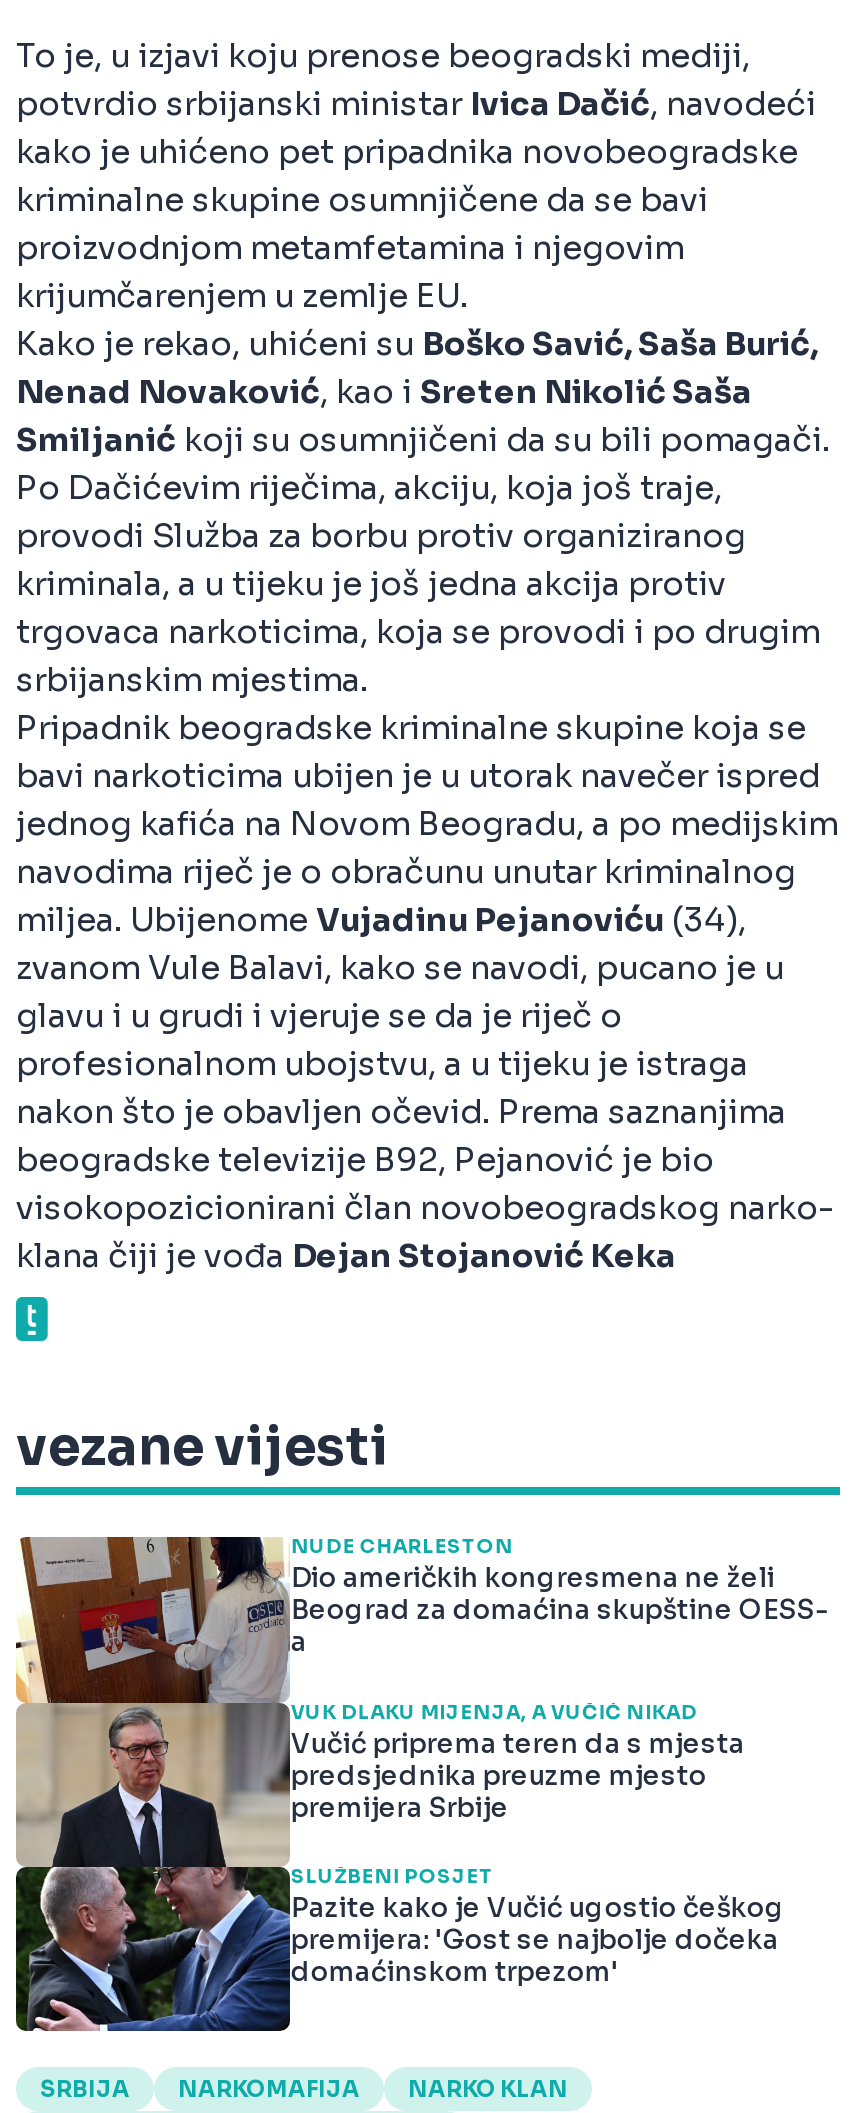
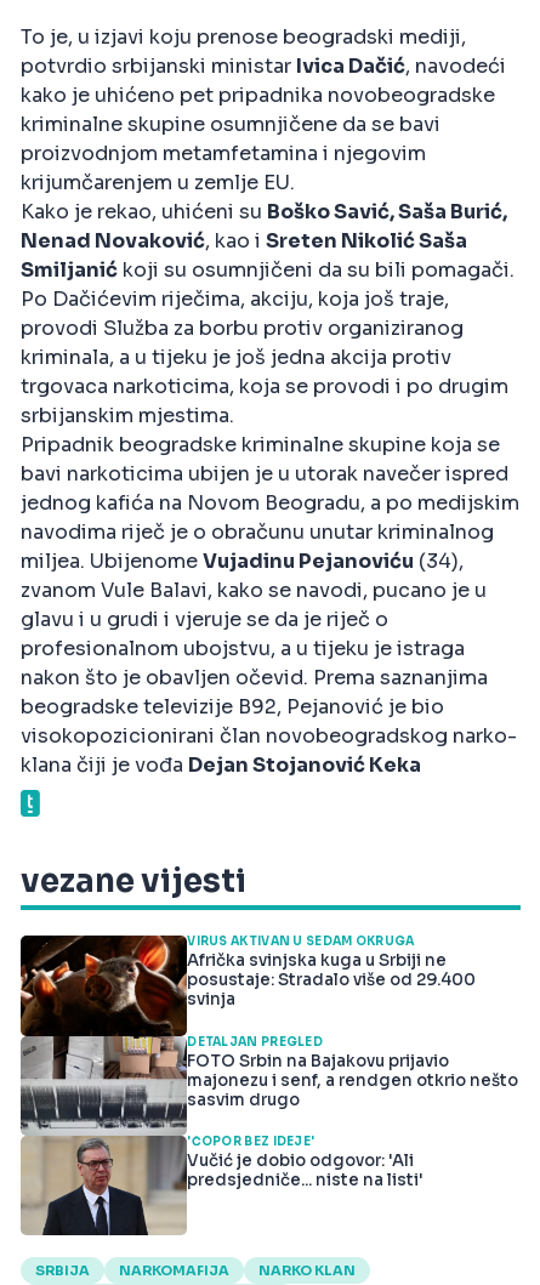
- [image]
- NUDE CHARLESTON
- Dio američkih kongresmena ne želi
- Beograd za domaćina skupštine OESS-
- a
+ [image]
+ VIRUS AKTIVAN U SEDAM OKRUGA
+ Afrička svinjska kuga u Srbiji ne
+ posustaje: Stradalo više od 29.400
+ svinja

- VUK DLAKU MIJENJA, A VUČIĆ NIKAD
- Vučić priprema teren da s mjesta
- predsjednika preuzme mjesto
- premijera Srbije
+ DETALJAN PREGLED
+ FOTO Srbin na Bajakovu prijavio
+ majonezu i senf, a rendgen otkrio nešto
+ sasvim drugo

- SLUŽBENI POSJET
- Pazite kako je Vučić ugostio češkog
- premijera: 'Gost se najbolje dočeka
- domaćinskom trpezom'
+ 'ČOPOR BEZ IDEJE'
+ Vučić je dobio odgovor: 'Ali
+ predsjedniče... niste na listi'
